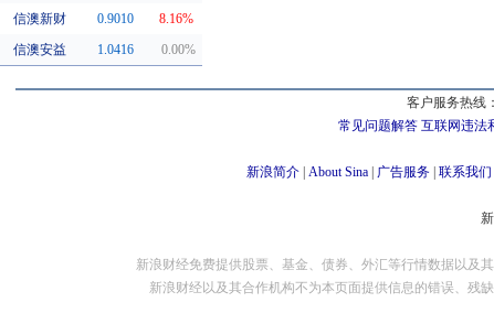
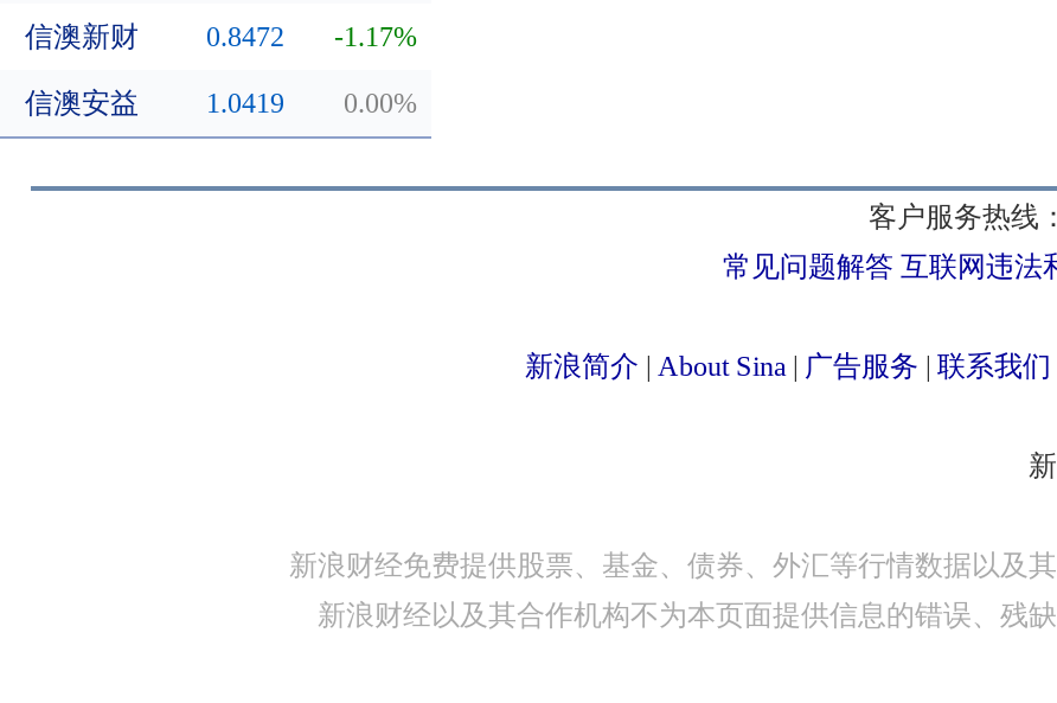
- 0.9010
+ 0.8472

- 8.16%
+ -1.17%

- 1.0416 0.00%
+ 1.0419 0.00%
